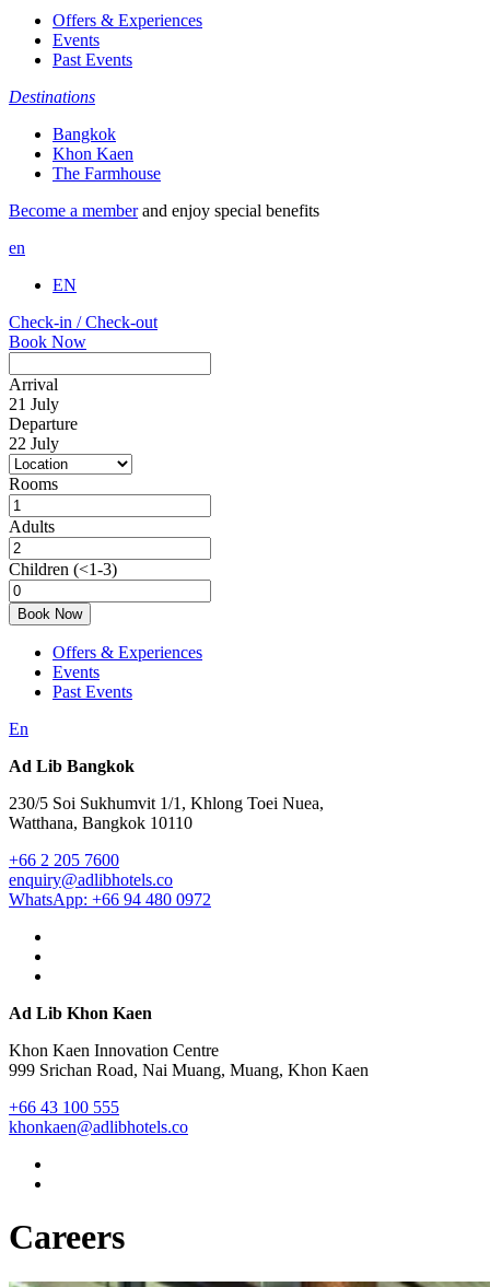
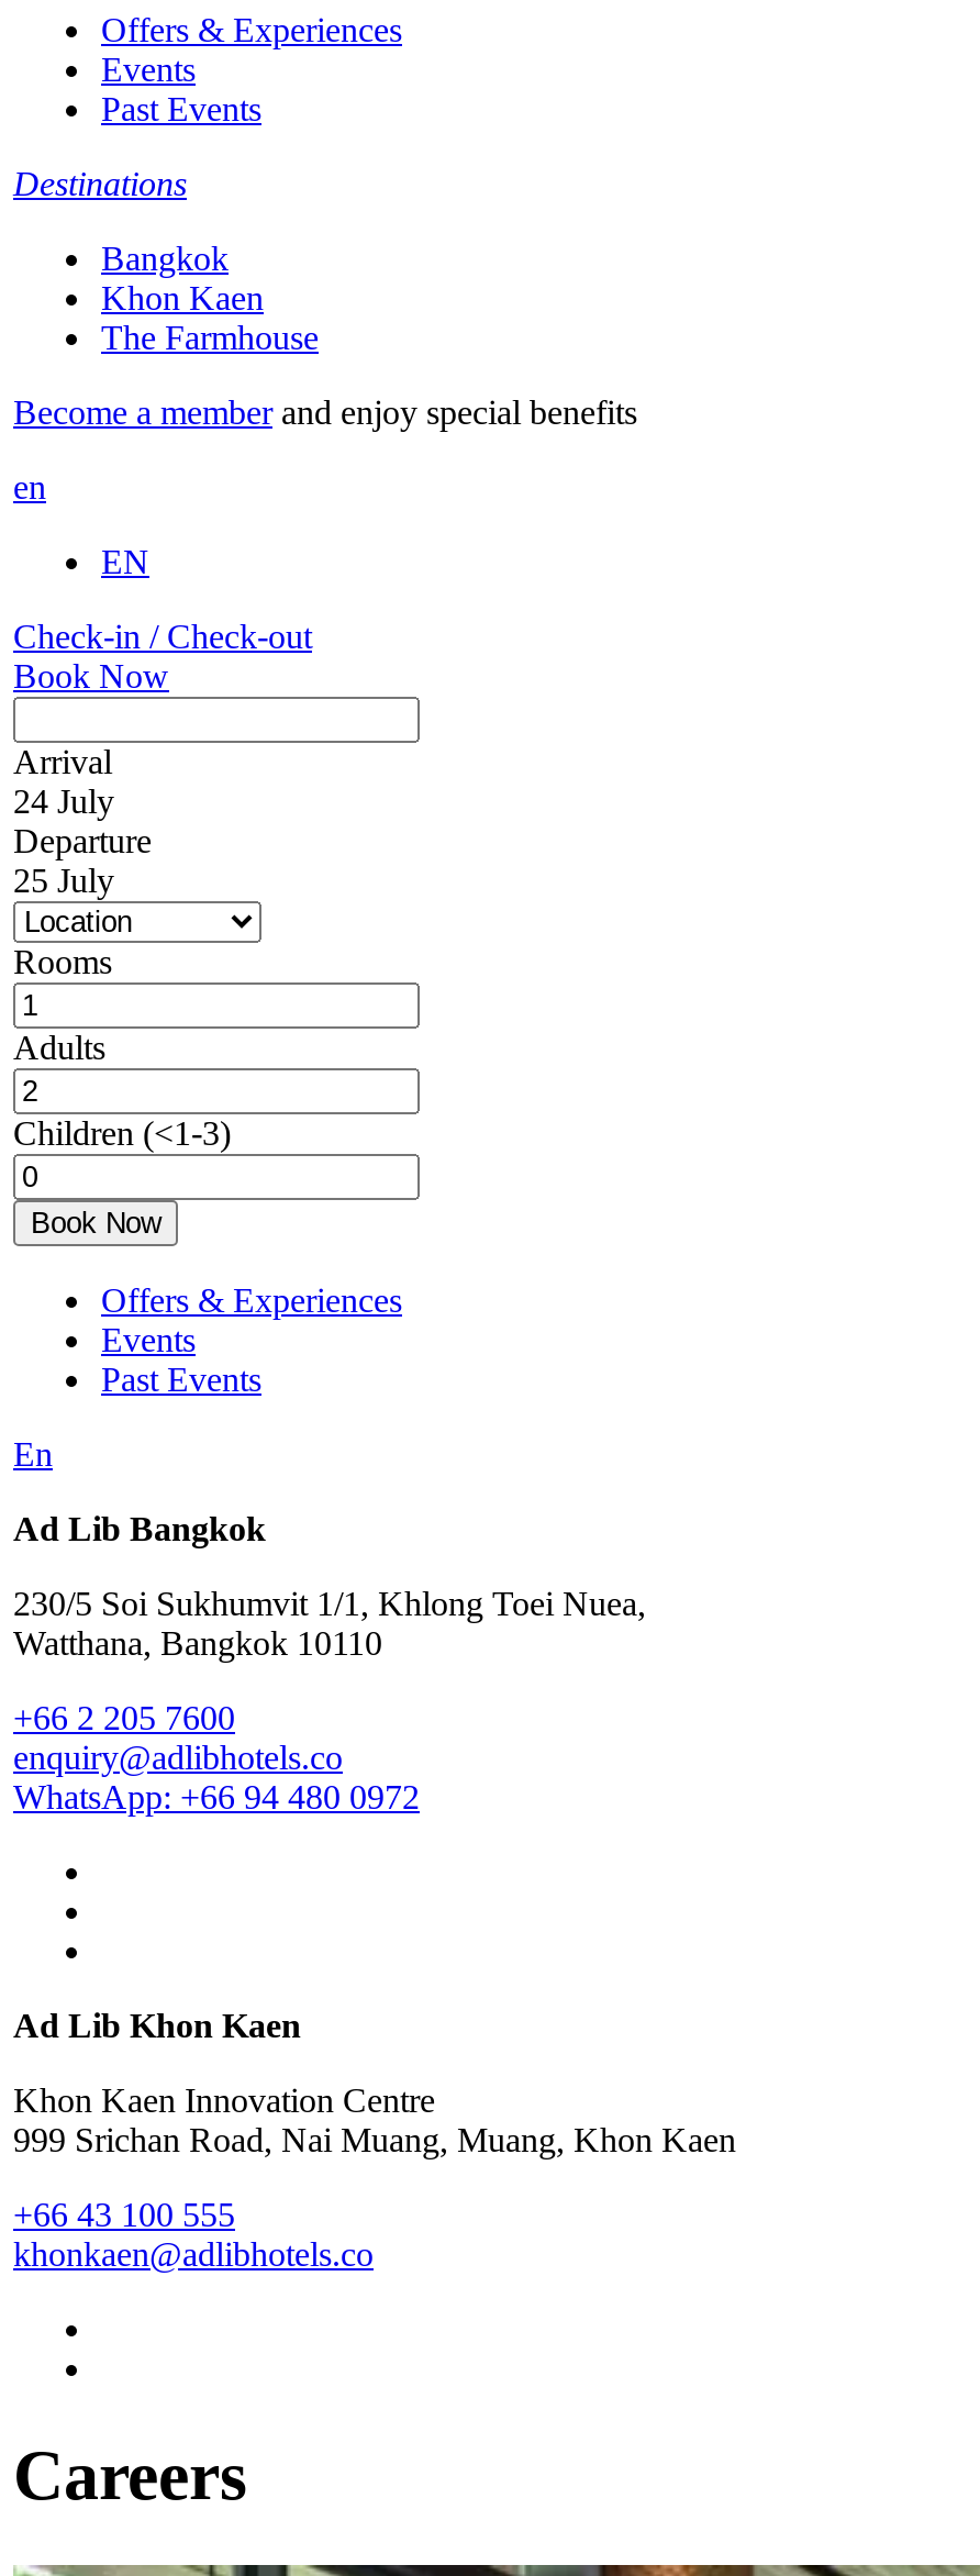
- 21 July
+ 24 July

- 22 July
+ 25 July
